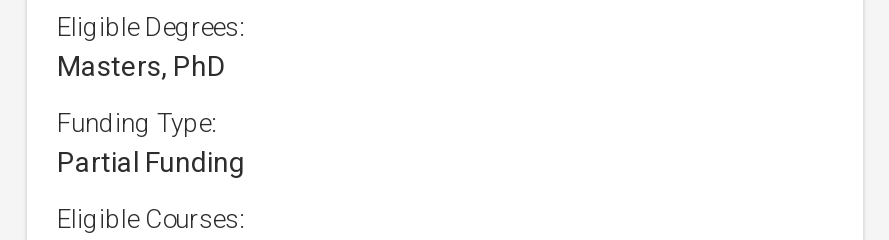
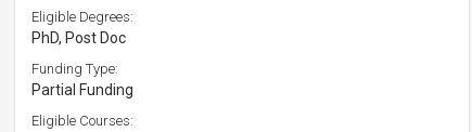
- Masters, PhD
+ PhD, Post Doc
